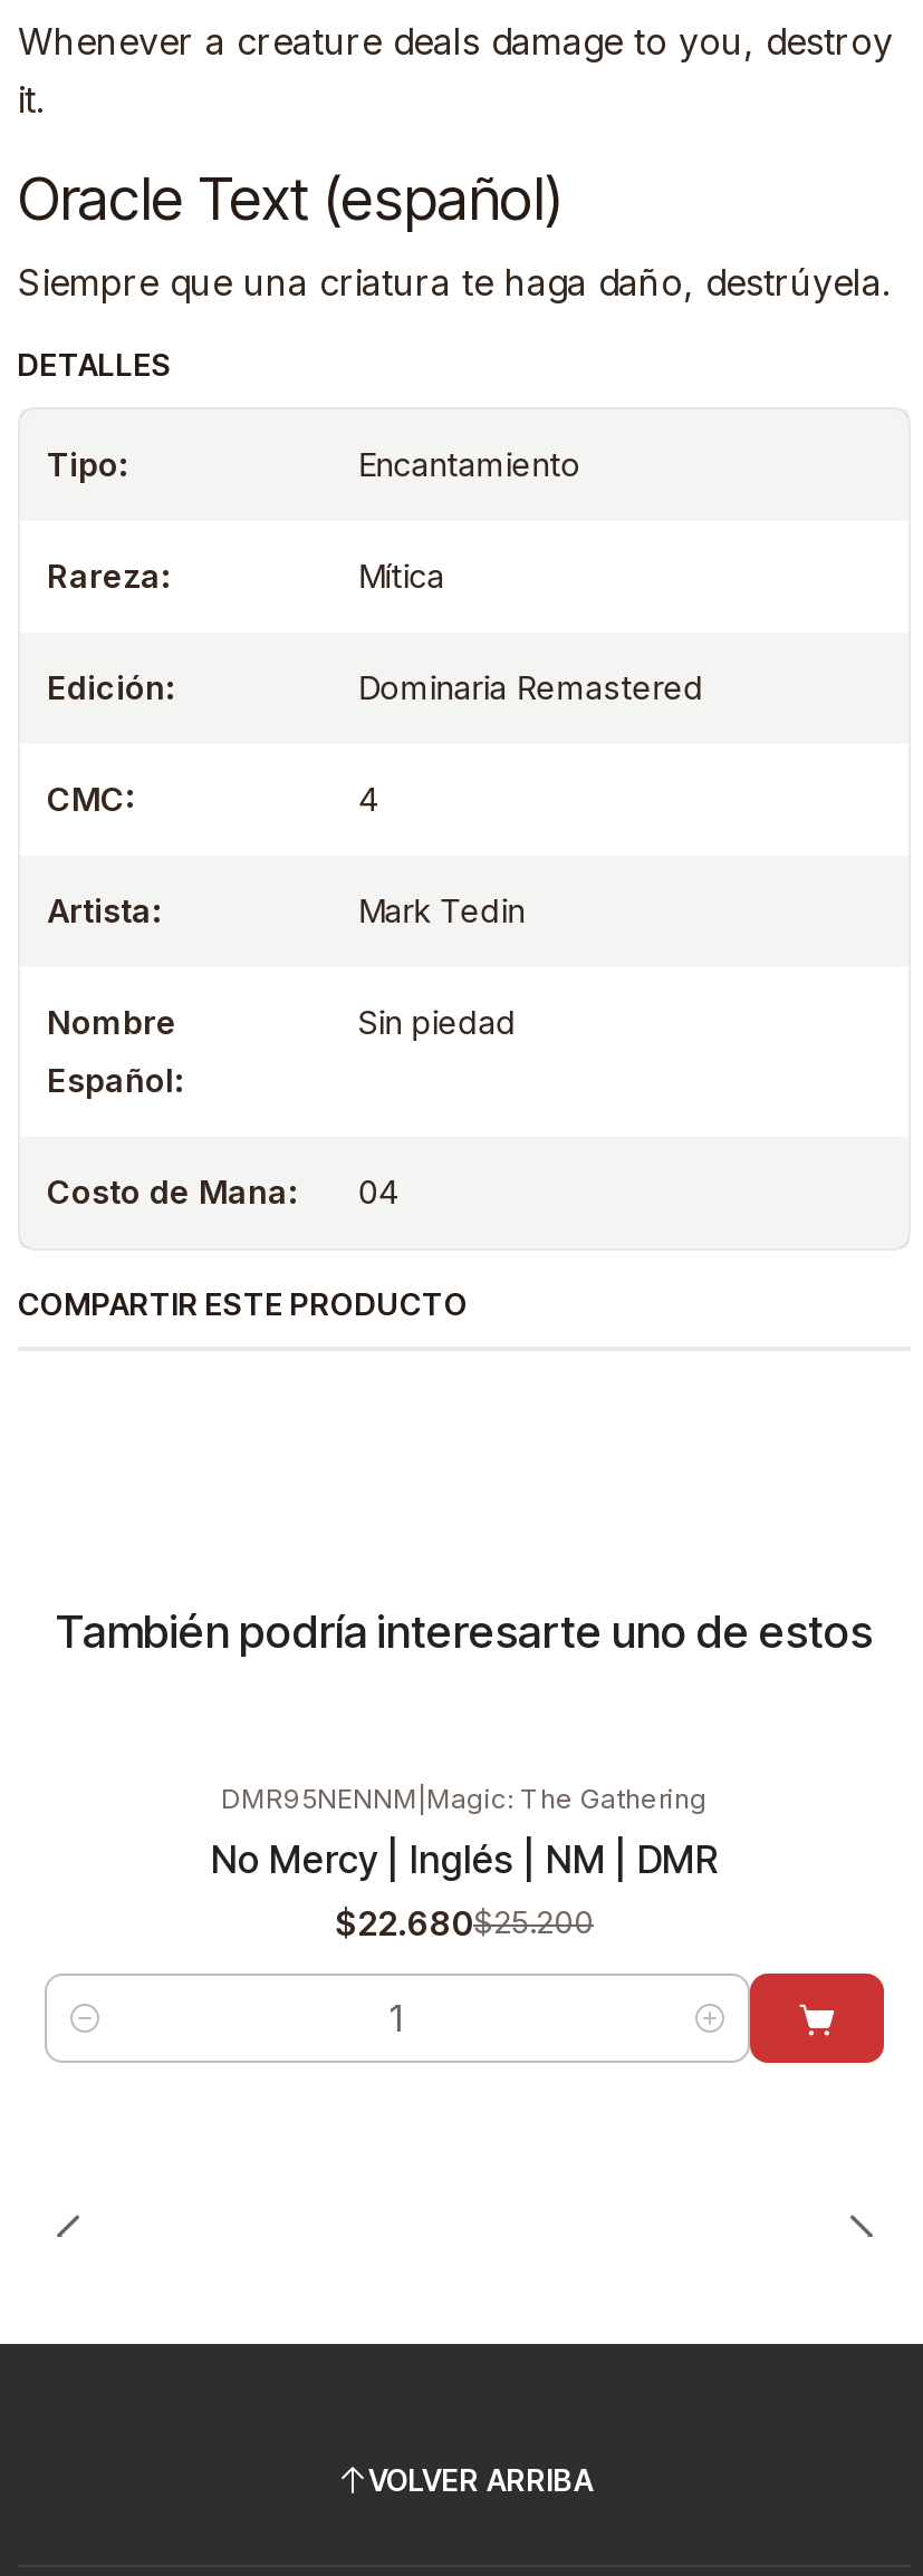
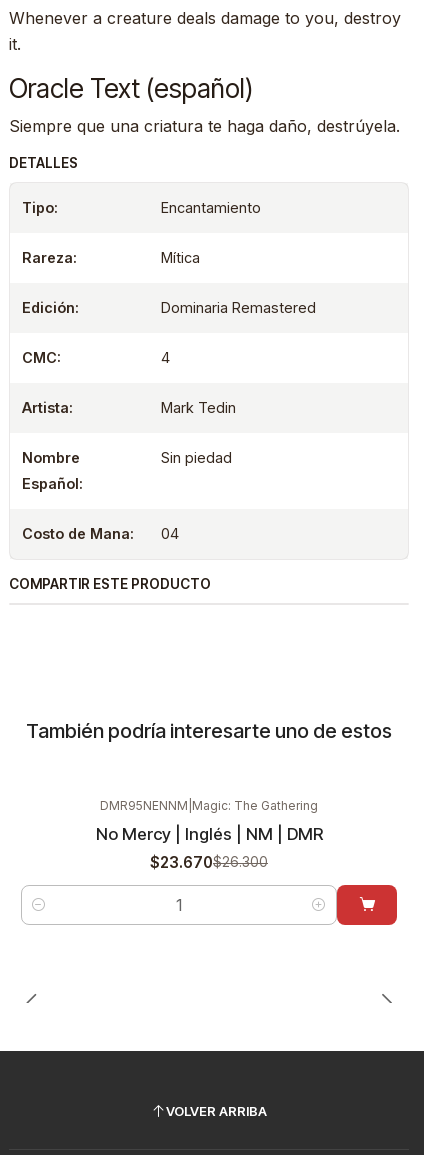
- $22.680$25.200
+ $23.670$26.300
